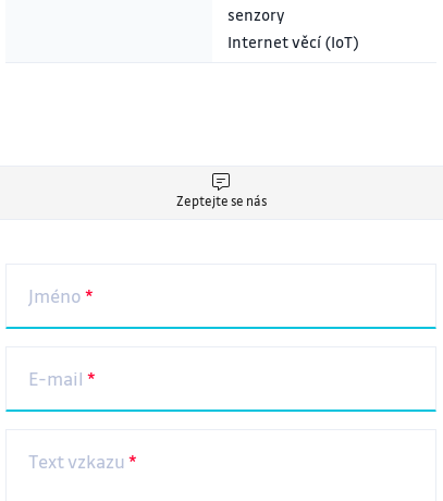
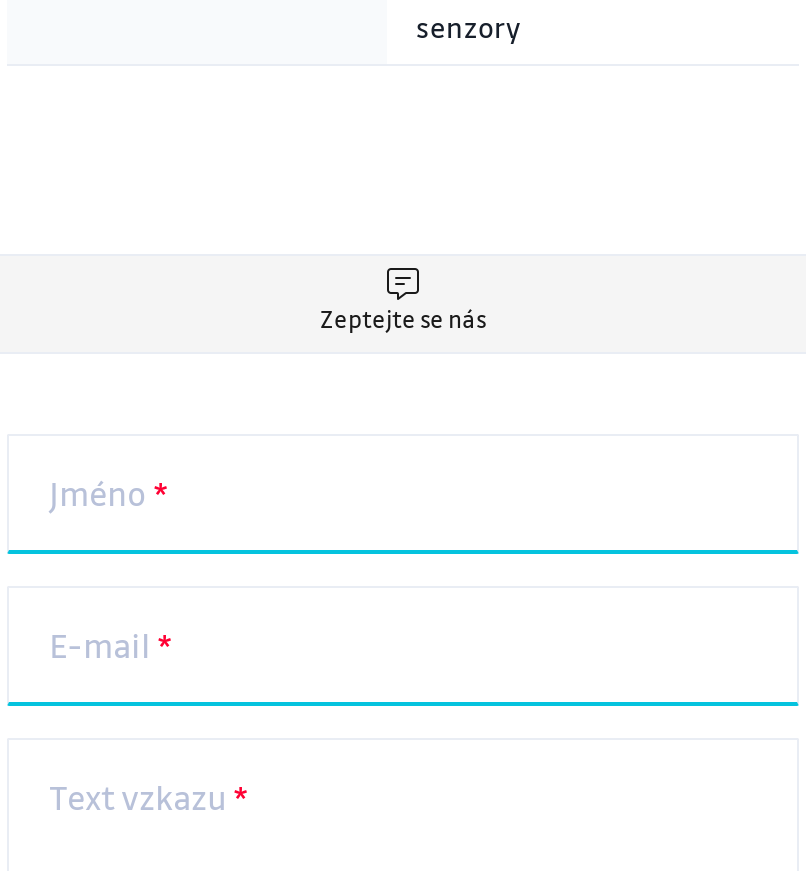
- Internet věcí (IoT)
